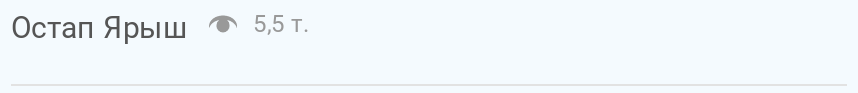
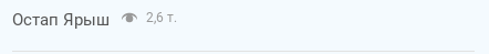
- 5,5 т.
+ 2,6 т.
